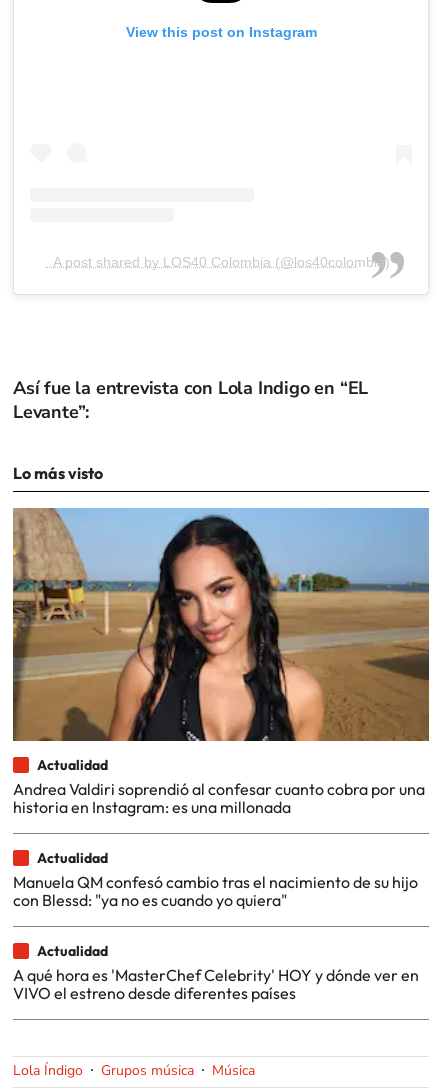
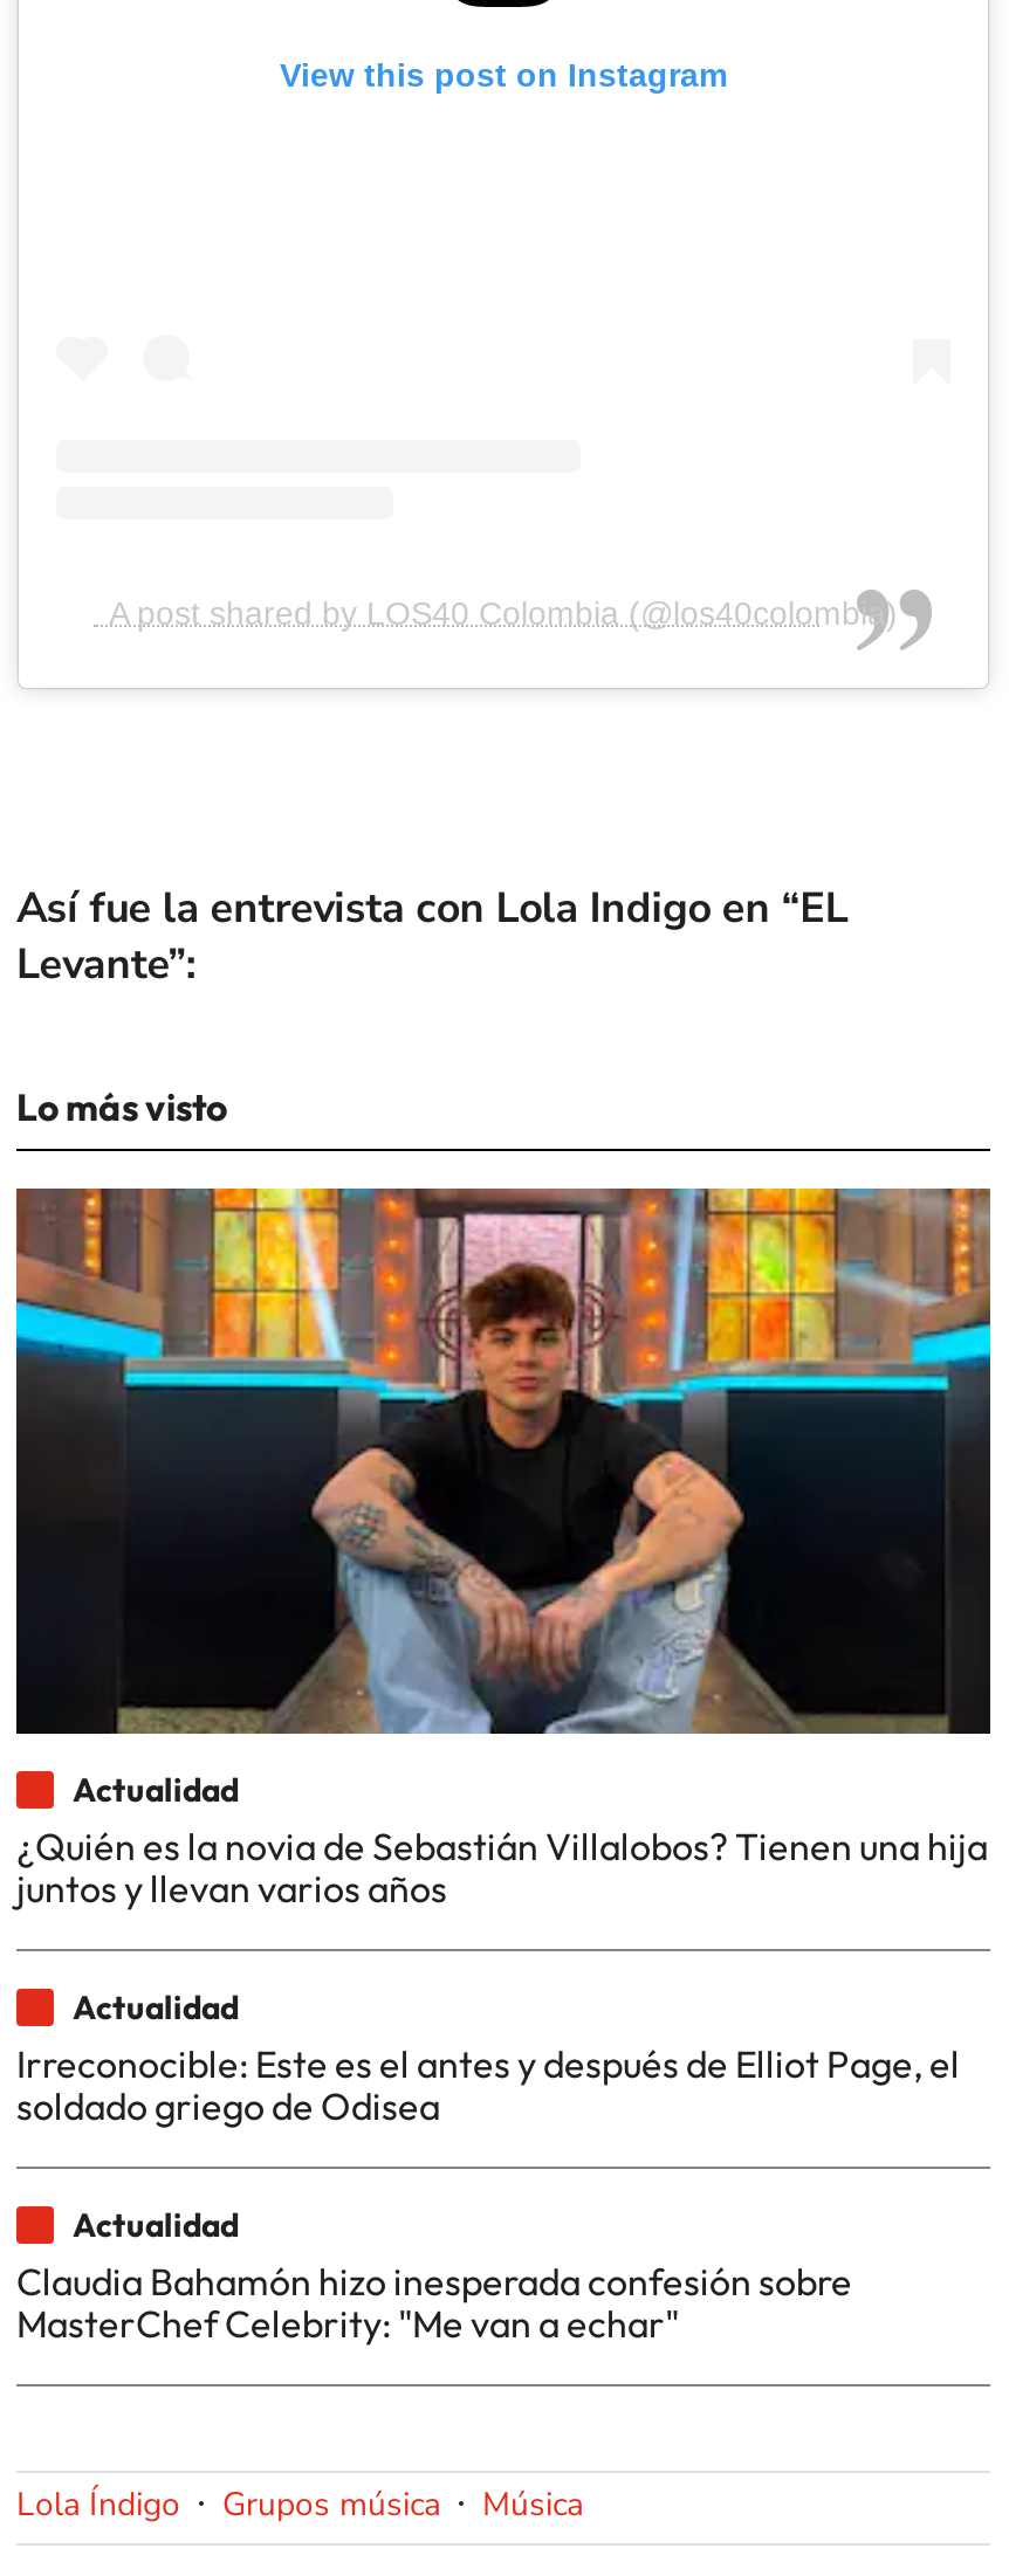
- [image]
- Andrea Valdiri soprendió al confesar cuanto cobra por una
- historia en Instagram: es una millonada
+ [image]
+ ¿Quién es la novia de Sebastián Villalobos? Tienen una hija
+ juntos y llevan varios años

- Manuela QM confesó cambio tras el nacimiento de su hijo
- con Blessd: "ya no es cuando yo quiera"
+ Irreconocible: Este es el antes y después de Elliot Page, el
+ soldado griego de Odisea

- A qué hora es 'MasterChef Celebrity' HOY y dónde ver en
- VIVO el estreno desde diferentes países
+ Claudia Bahamón hizo inesperada confesión sobre
+ MasterChef Celebrity: "Me van a echar"
